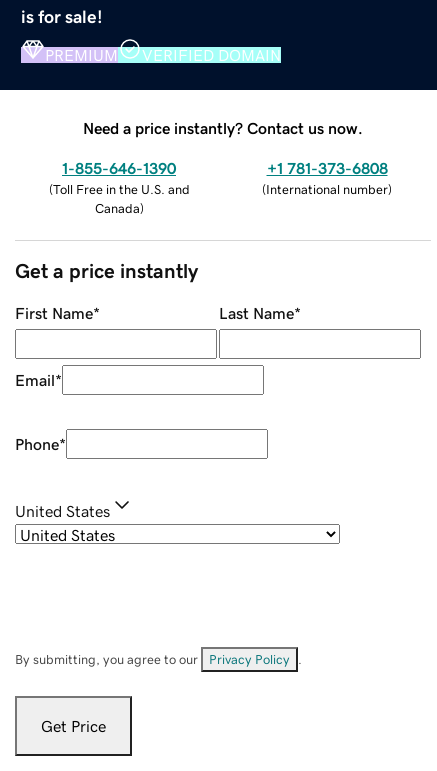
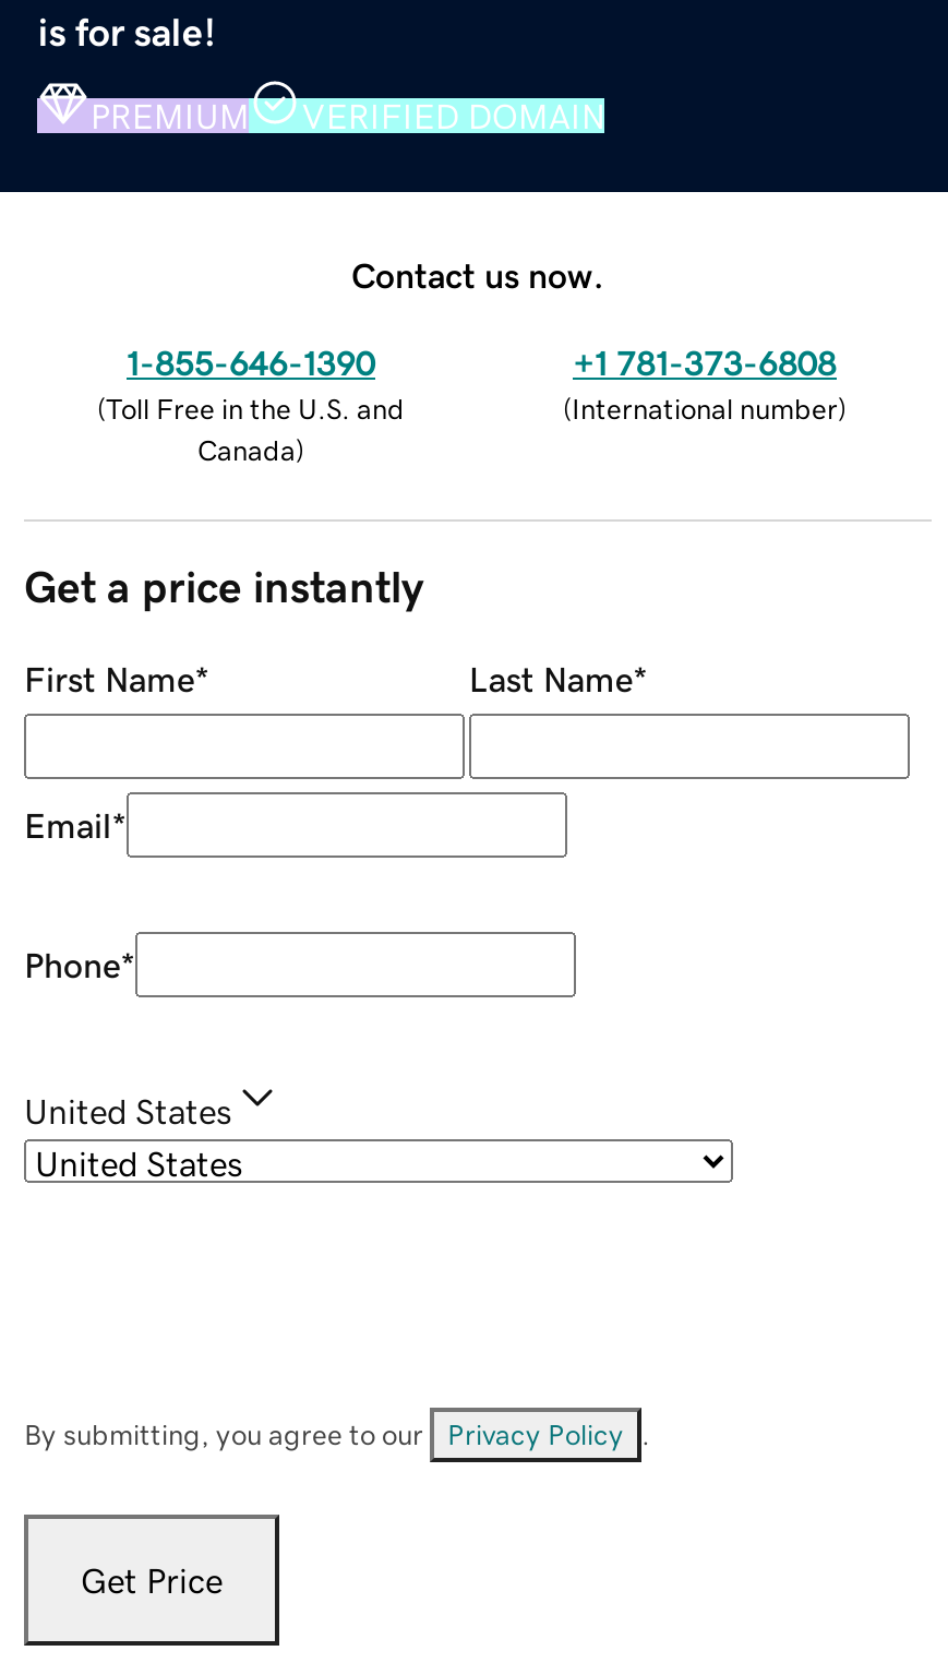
- Need a price instantly? Contact us now.
+ Contact us now.
